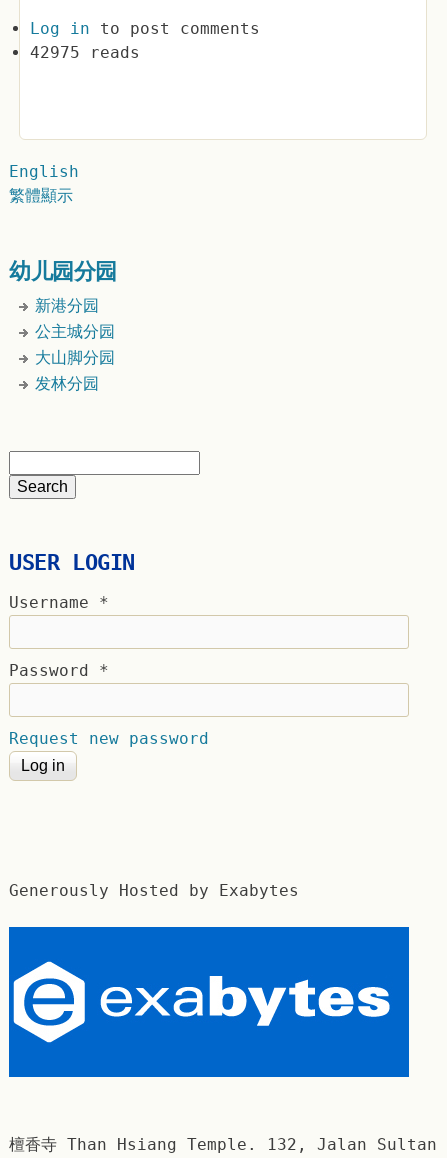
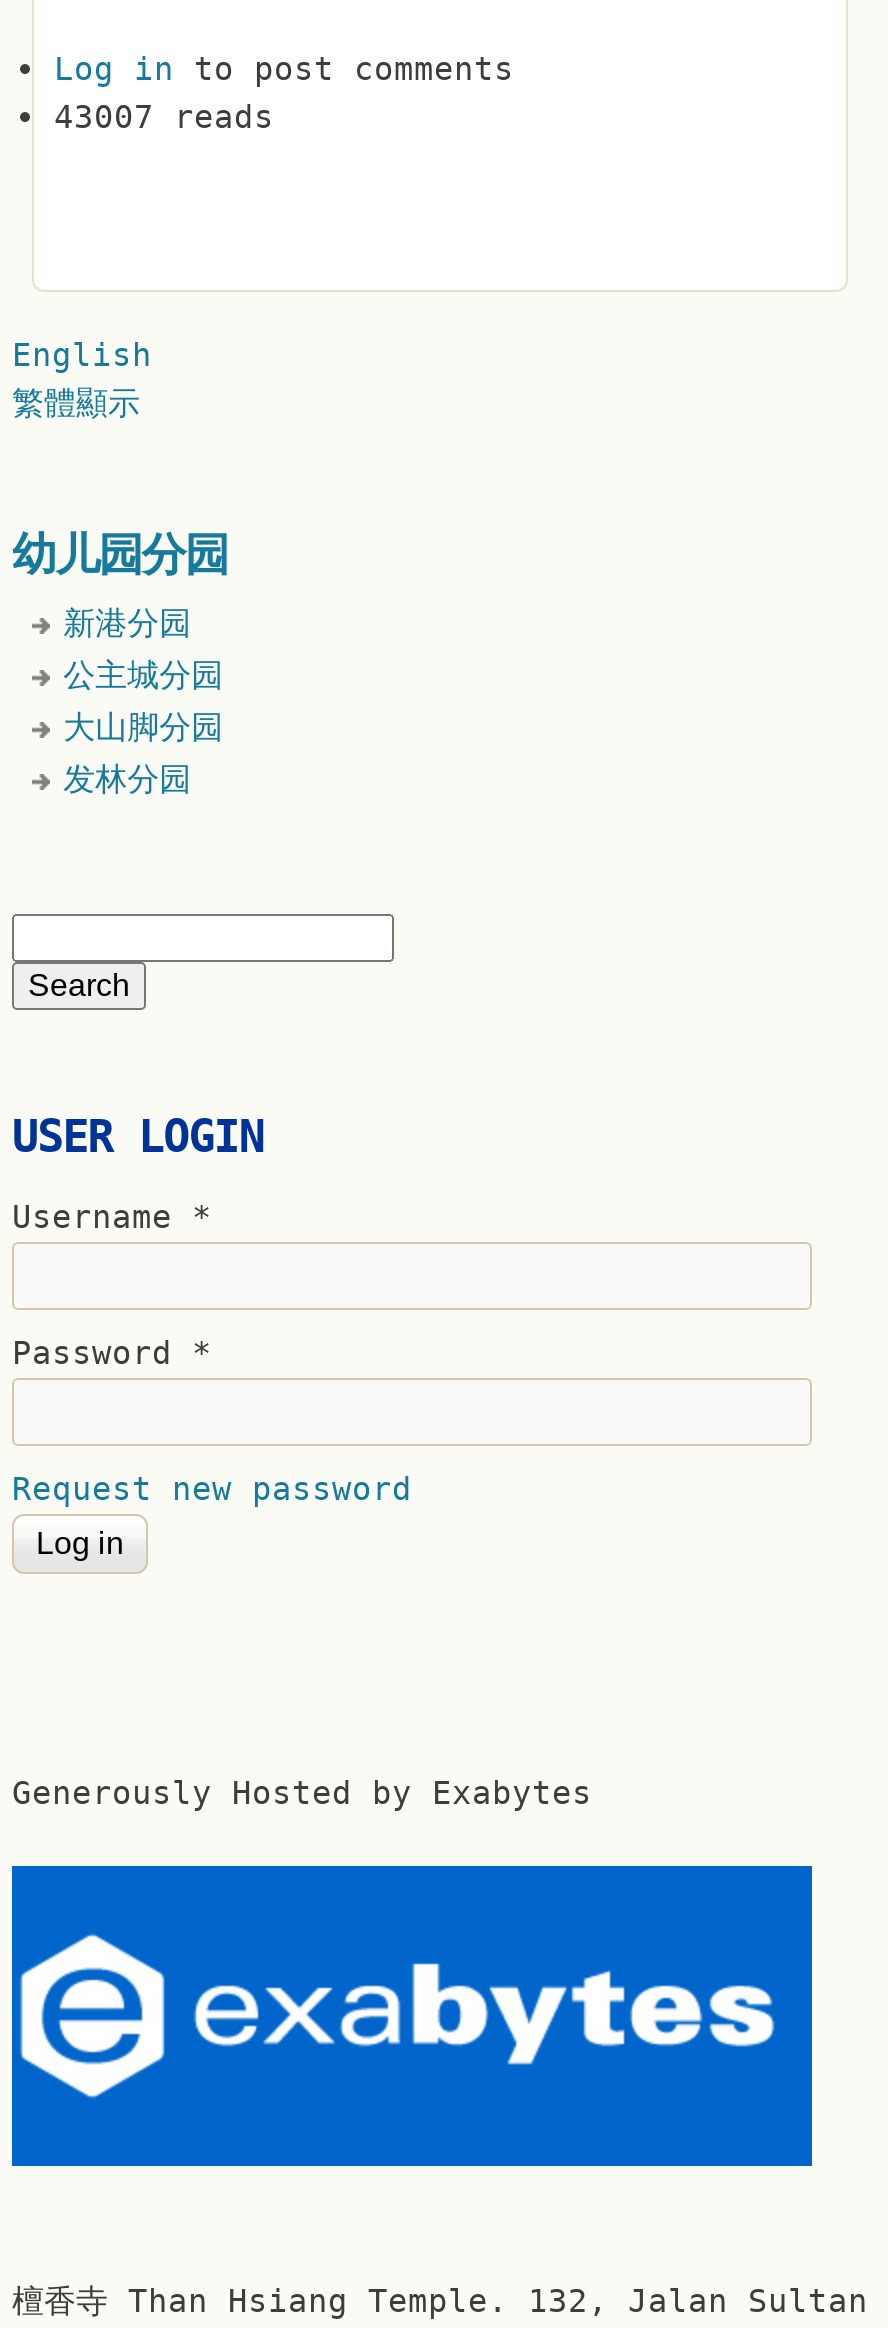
- 42975 reads
+ 43007 reads
